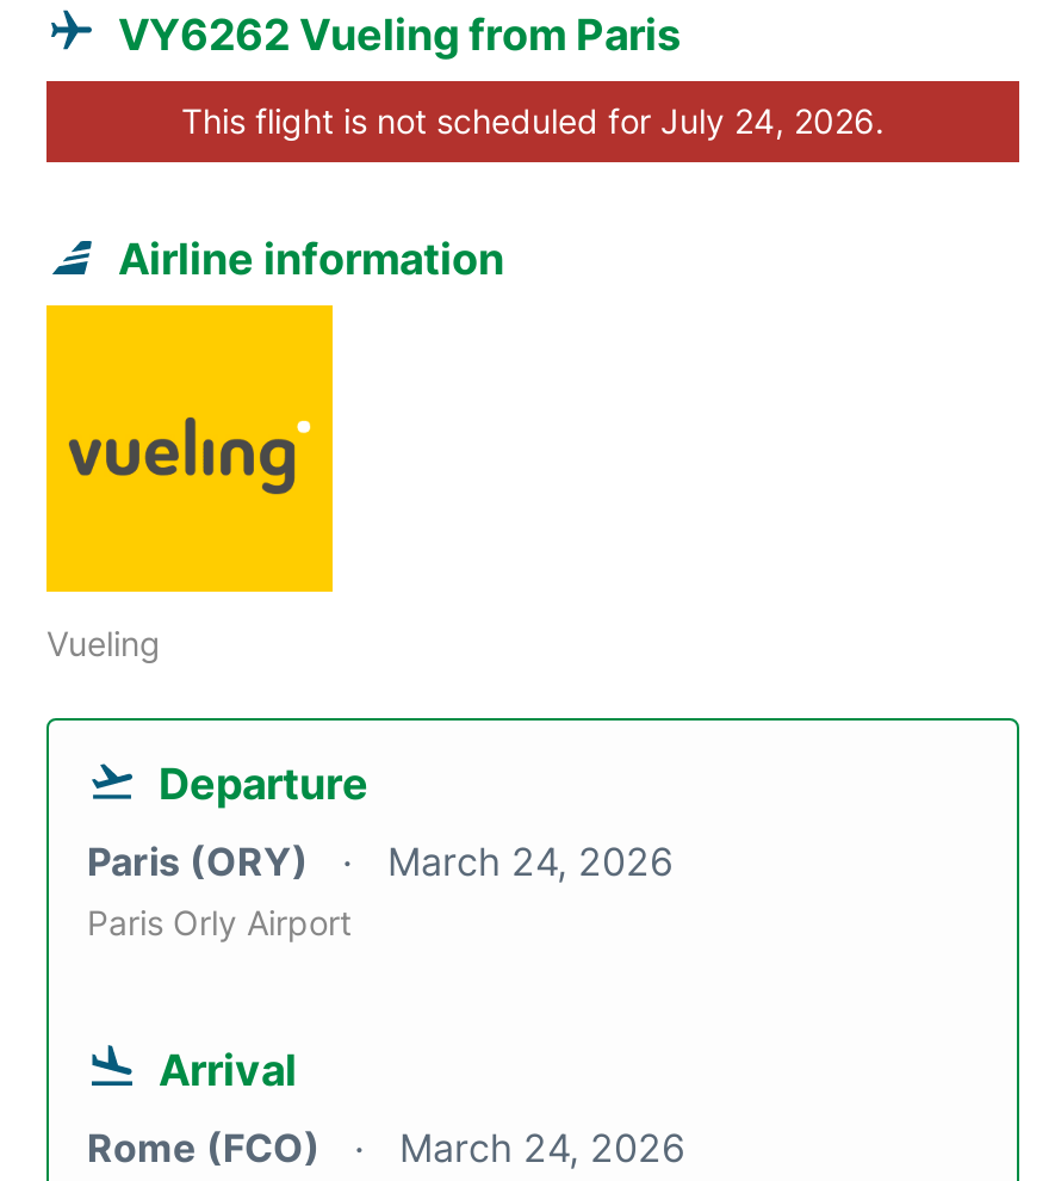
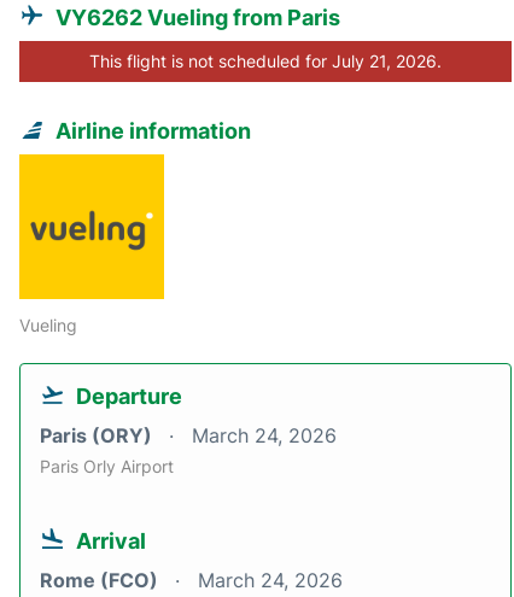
- This flight is not scheduled for July 24, 2026.
+ This flight is not scheduled for July 21, 2026.
